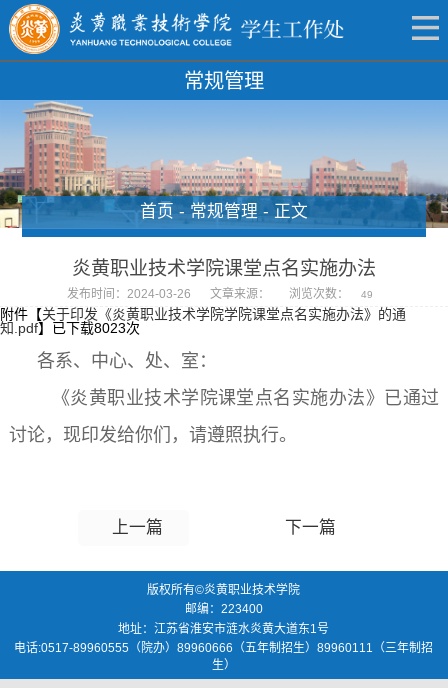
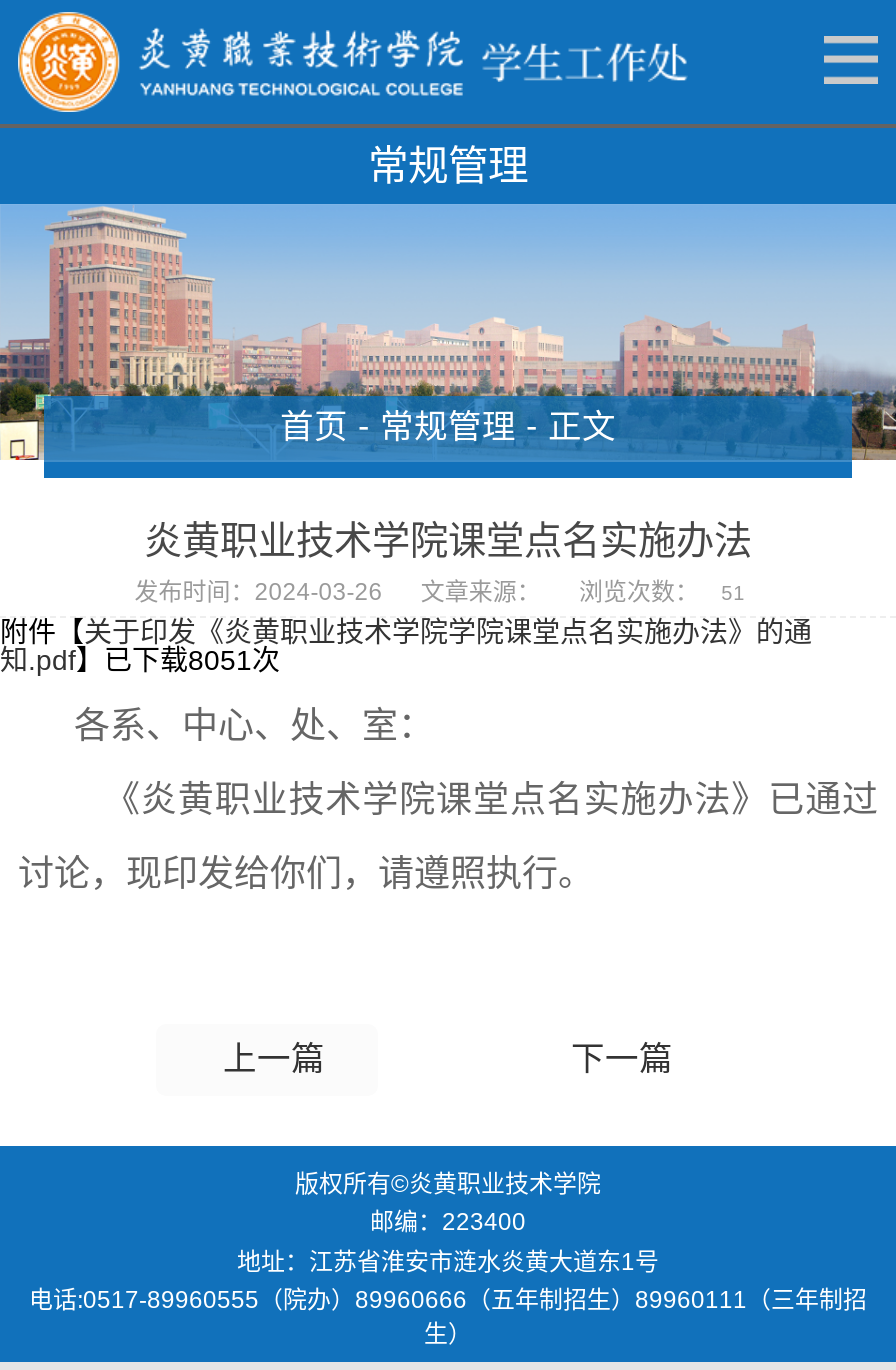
- 发布时间：2024-03-26 文章来源： 浏览次数： 49
+ 发布时间：2024-03-26 文章来源： 浏览次数： 51

- 知.pdf】已下载8023次
+ 知.pdf】已下载8051次
